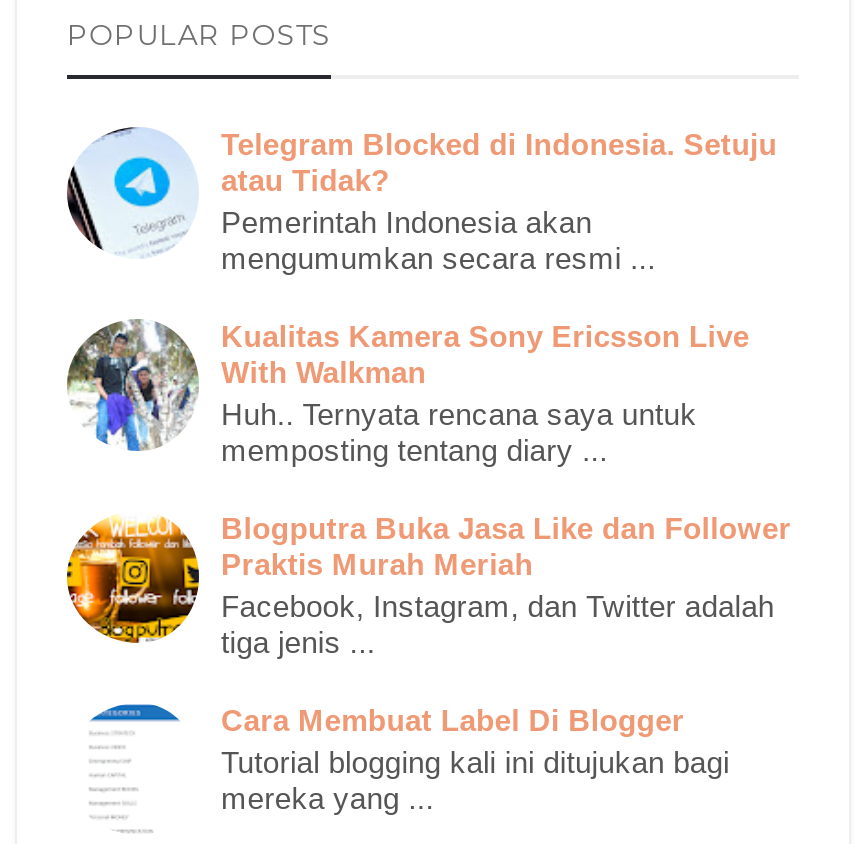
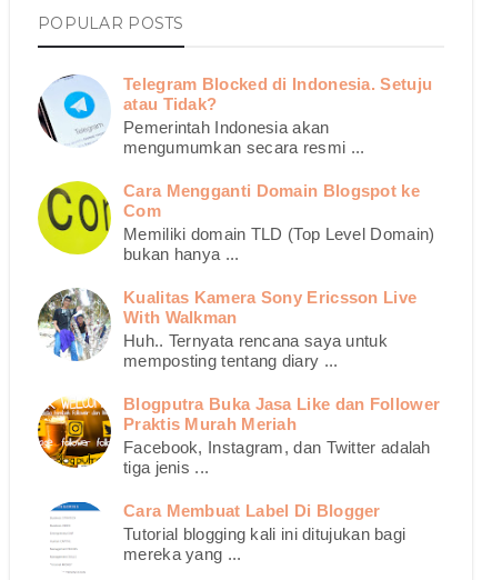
+ [image]
+ Cara Mengganti Domain Blogspot ke
+ Com
+ Memiliki domain TLD (Top Level Domain)
+ bukan hanya ...
